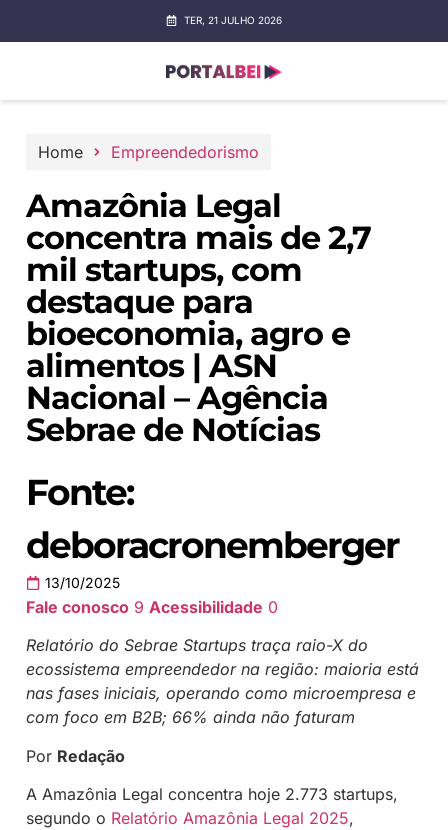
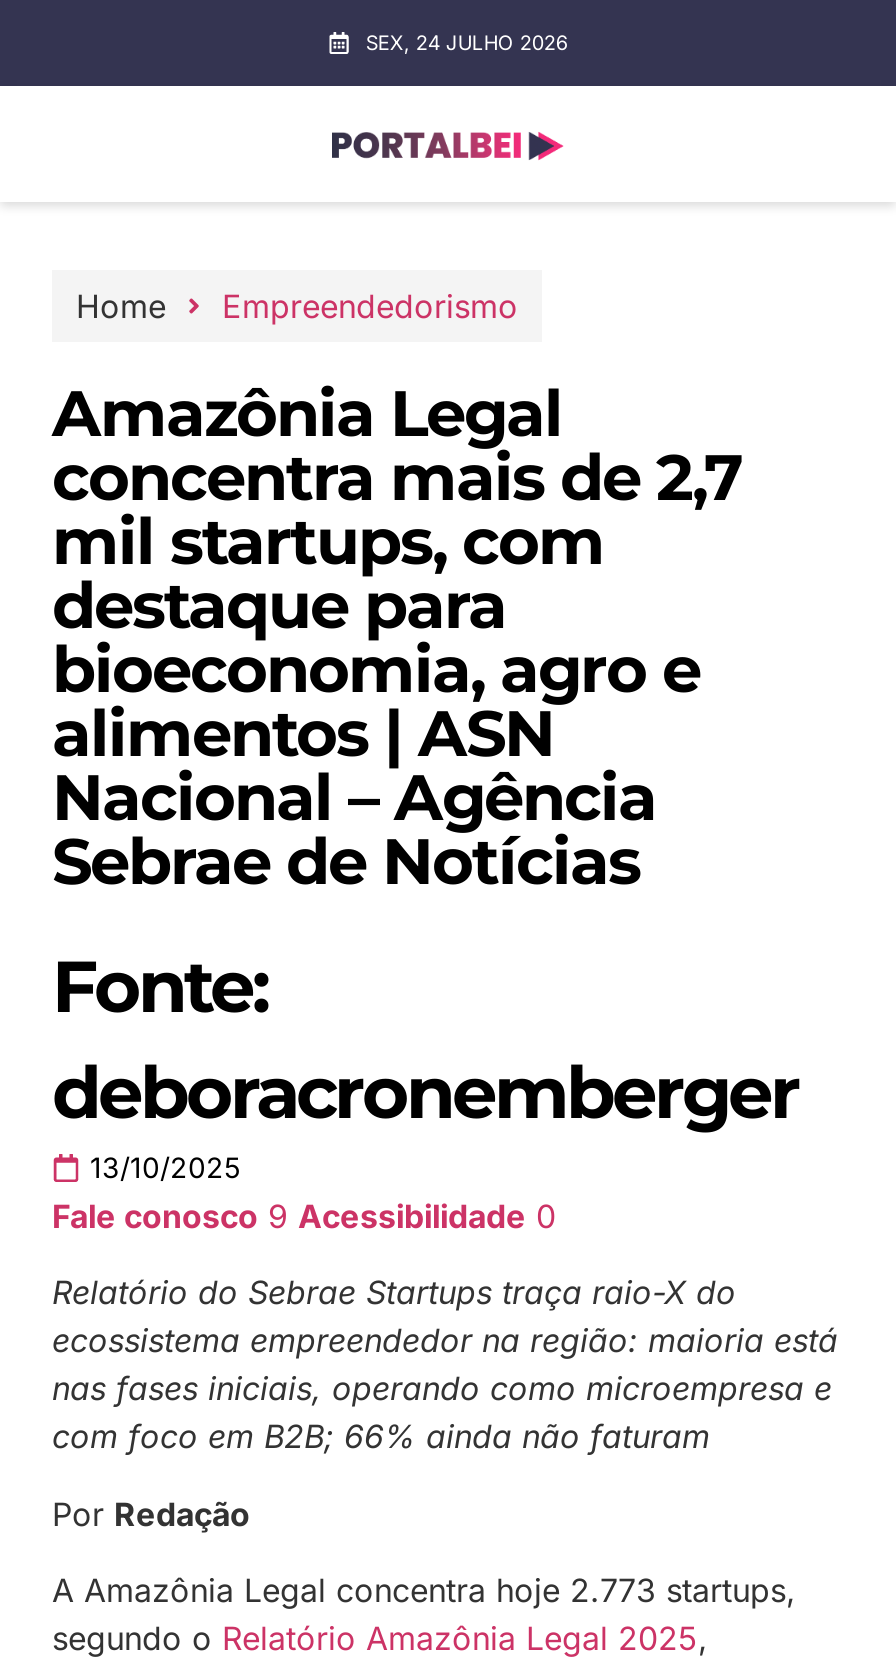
- TER, 21 JULHO 2026
+ SEX, 24 JULHO 2026
